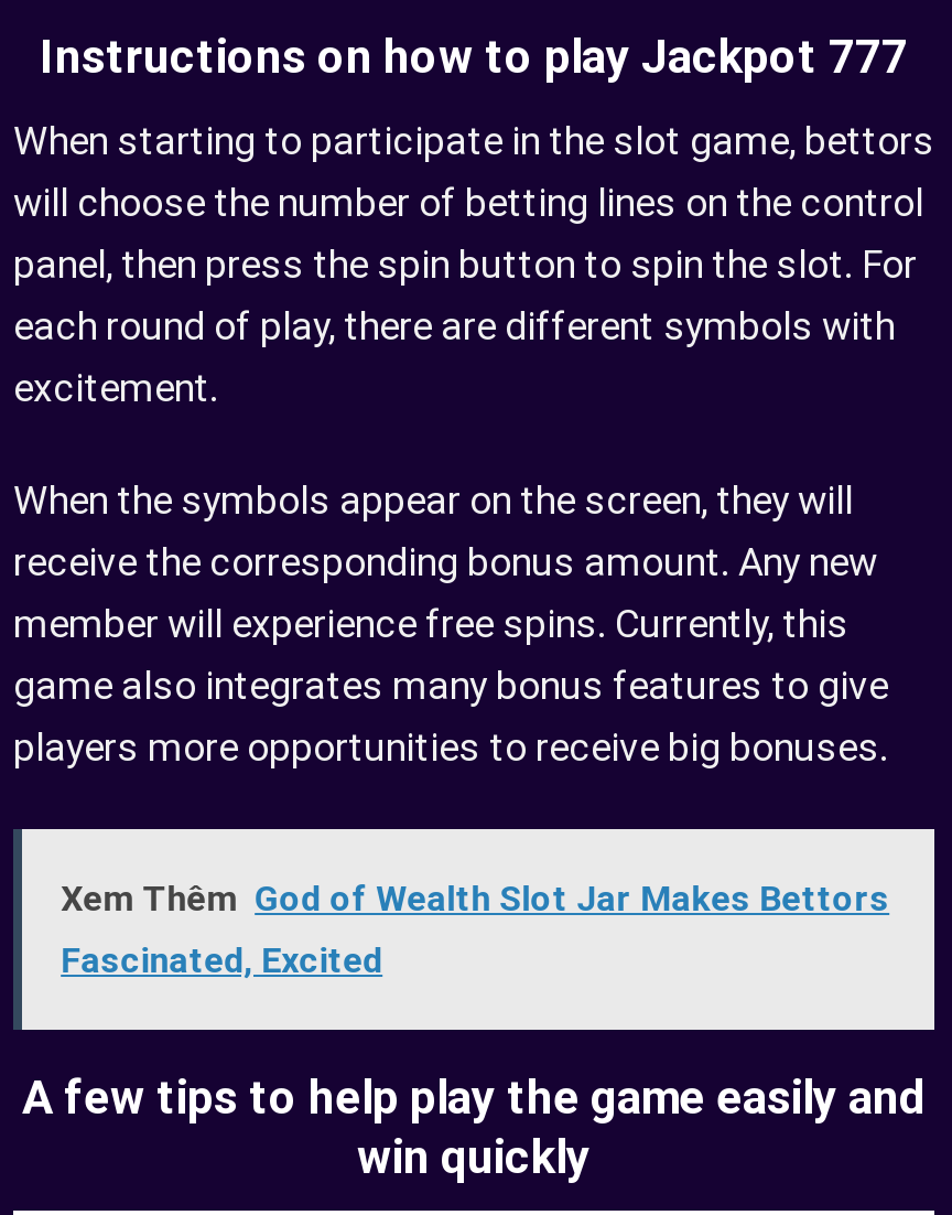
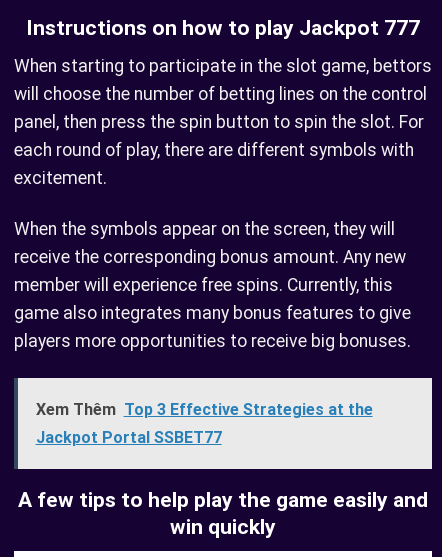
- Xem Thêm God of Wealth Slot Jar Makes Bettors
+ Xem Thêm Top 3 Effective Strategies at the

- Fascinated, Excited
+ Jackpot Portal SSBET77
